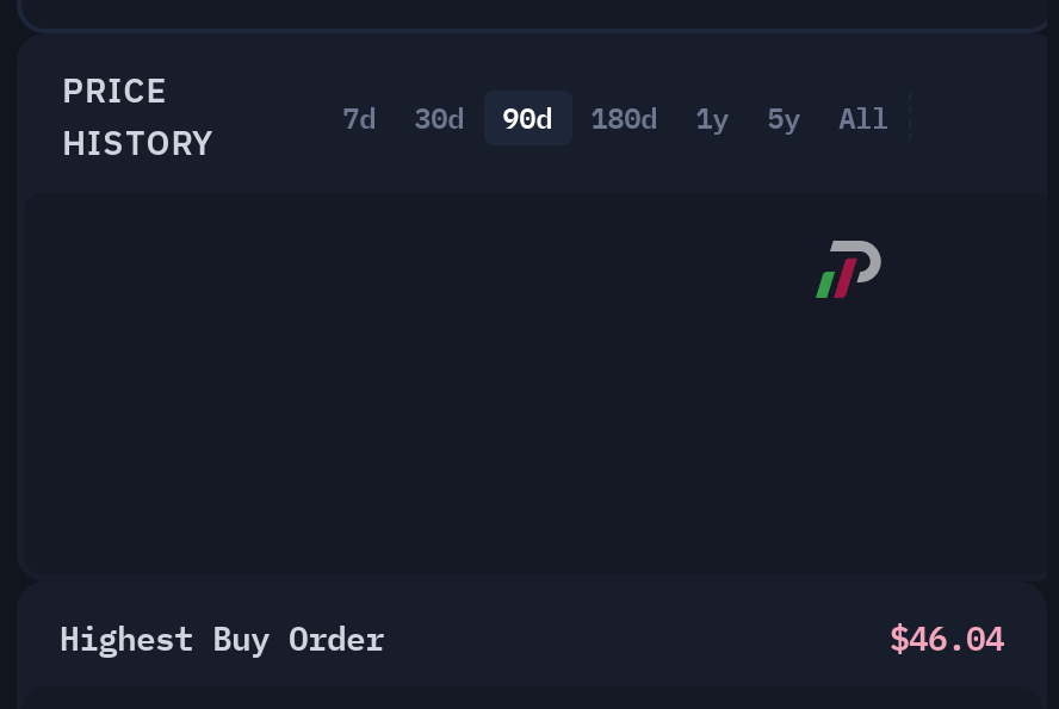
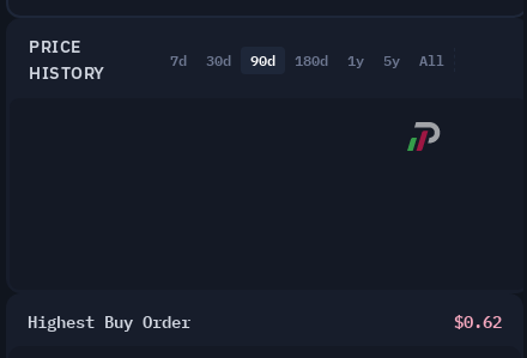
- $46.04
+ $0.62
